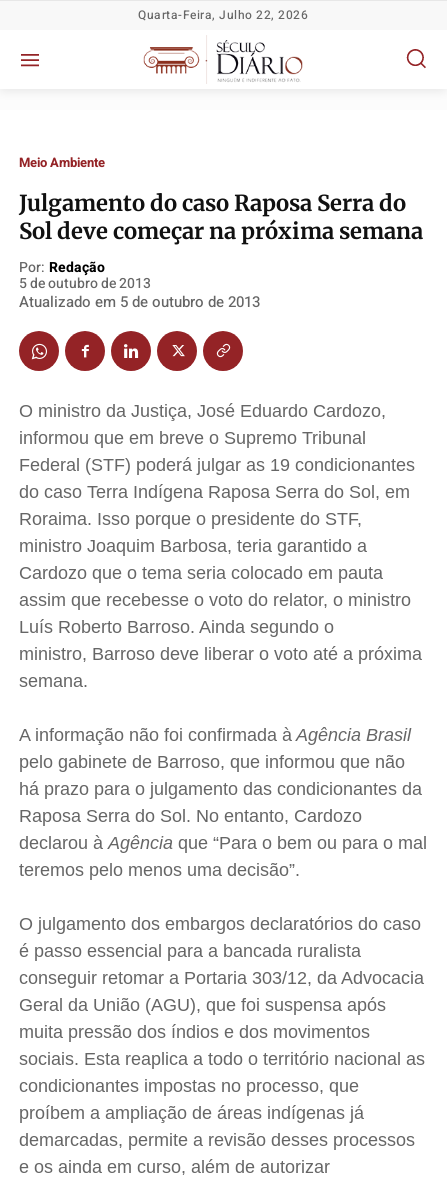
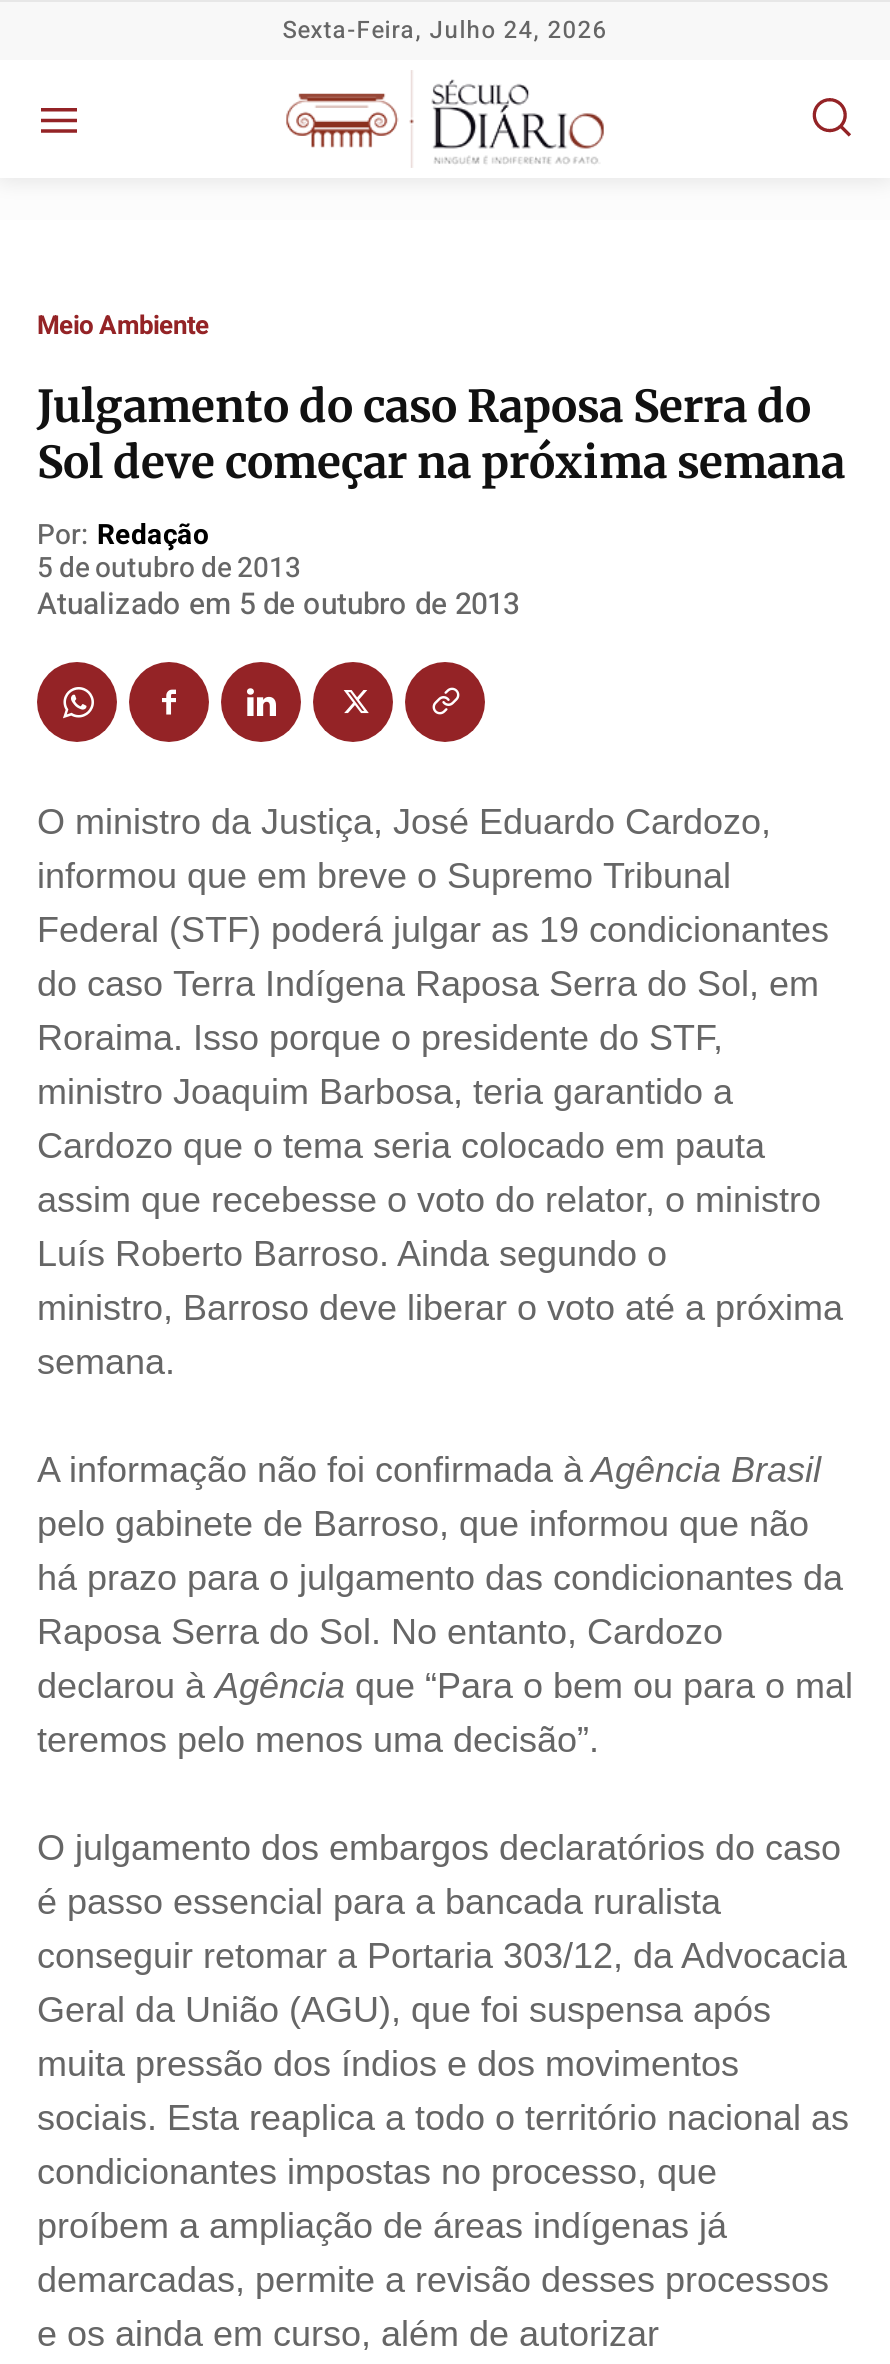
- Quarta-Feira, Julho 22, 2026
+ Sexta-Feira, Julho 24, 2026
